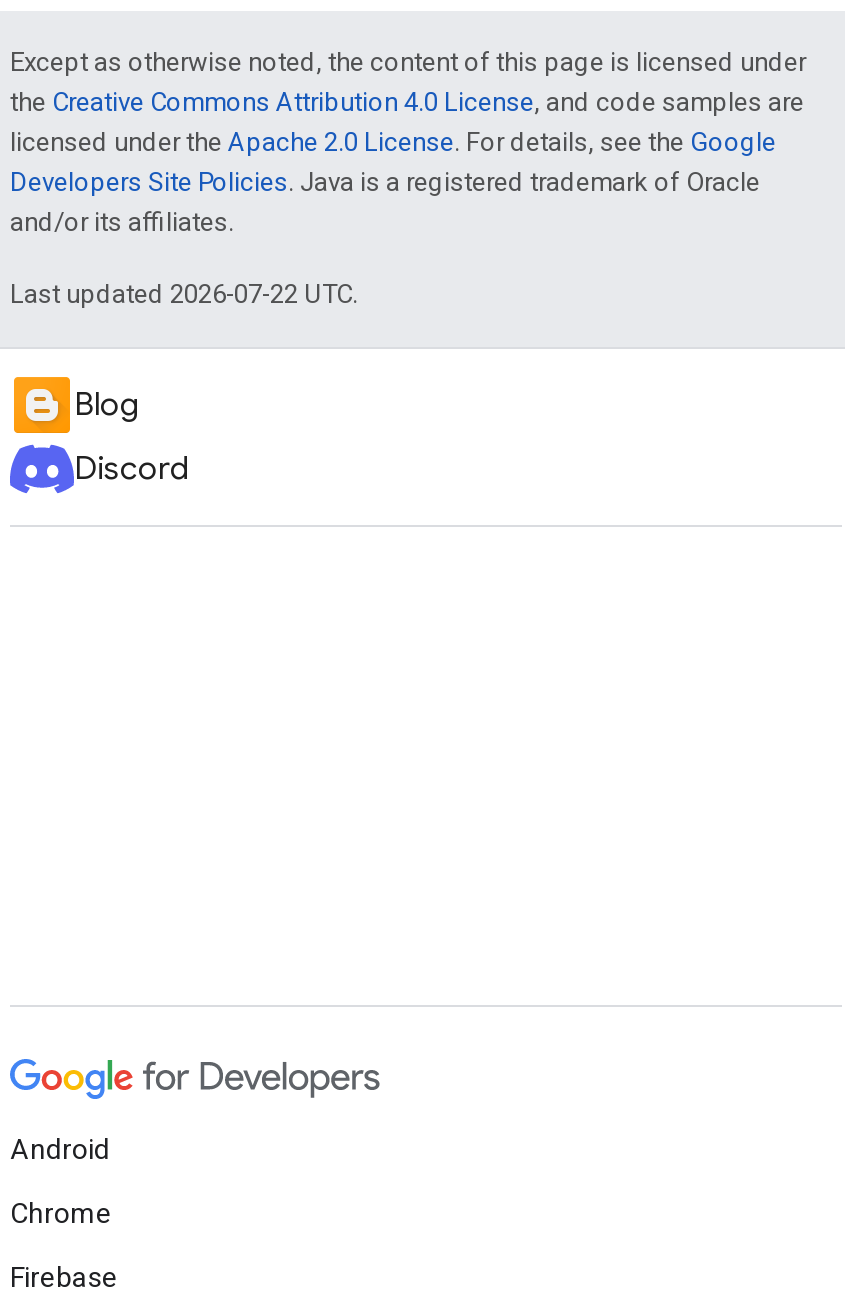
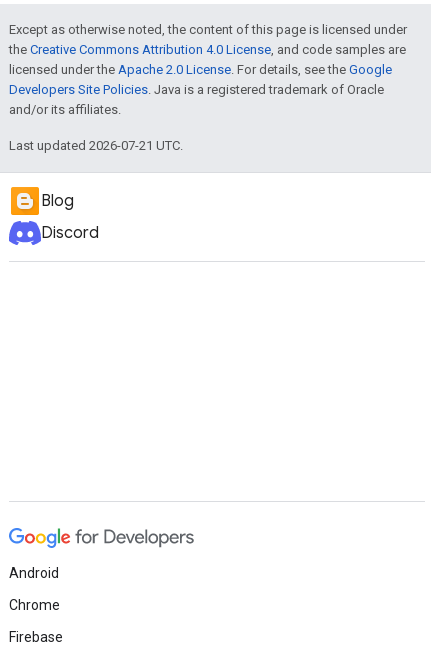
- Last updated 2026-07-22 UTC.
+ Last updated 2026-07-21 UTC.
